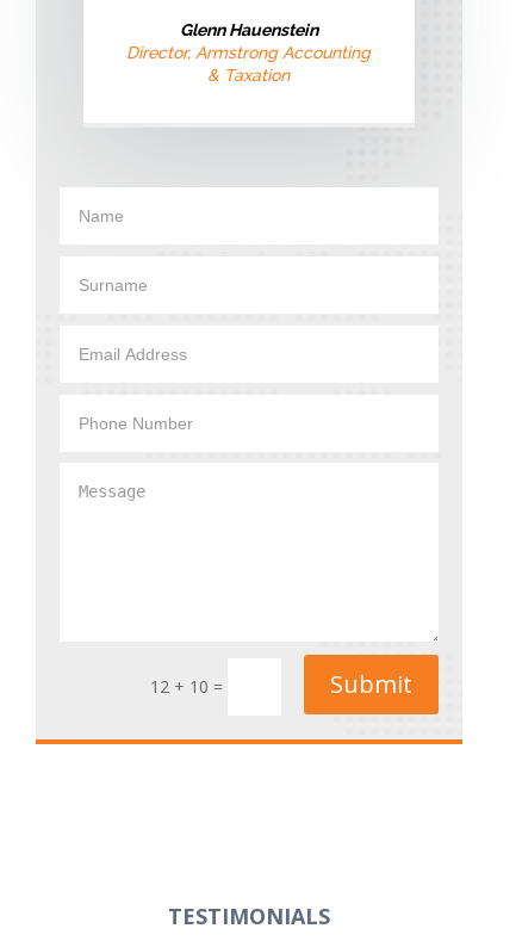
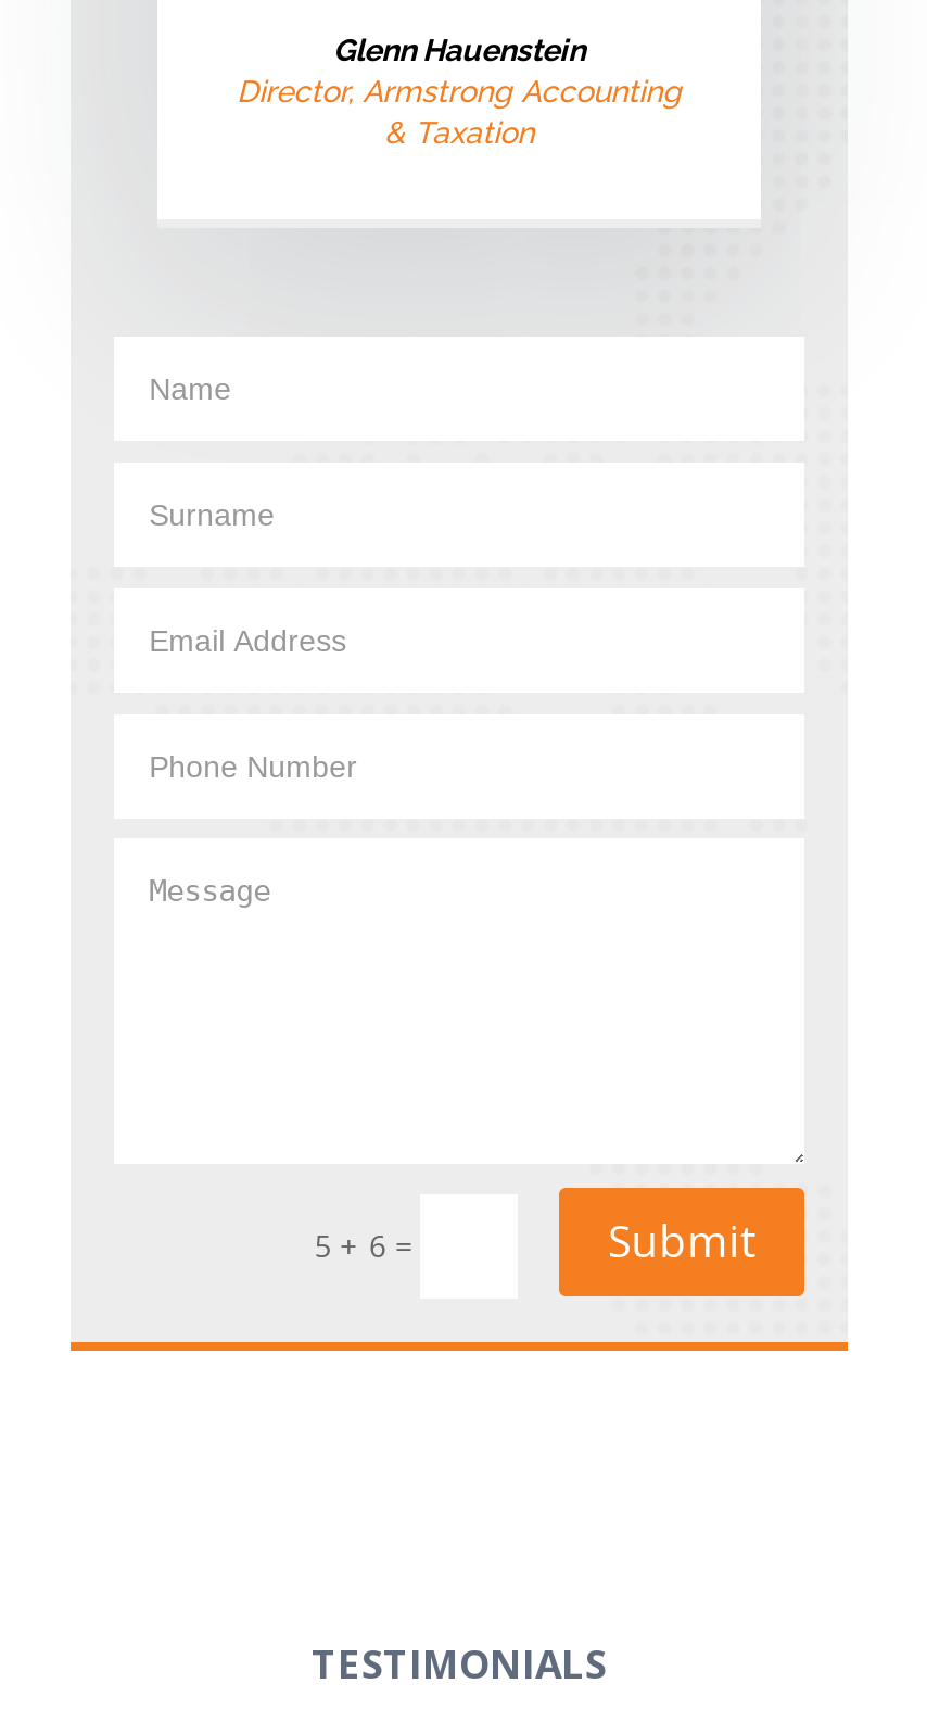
- 12 + 10 =
+ 5 + 6 =
